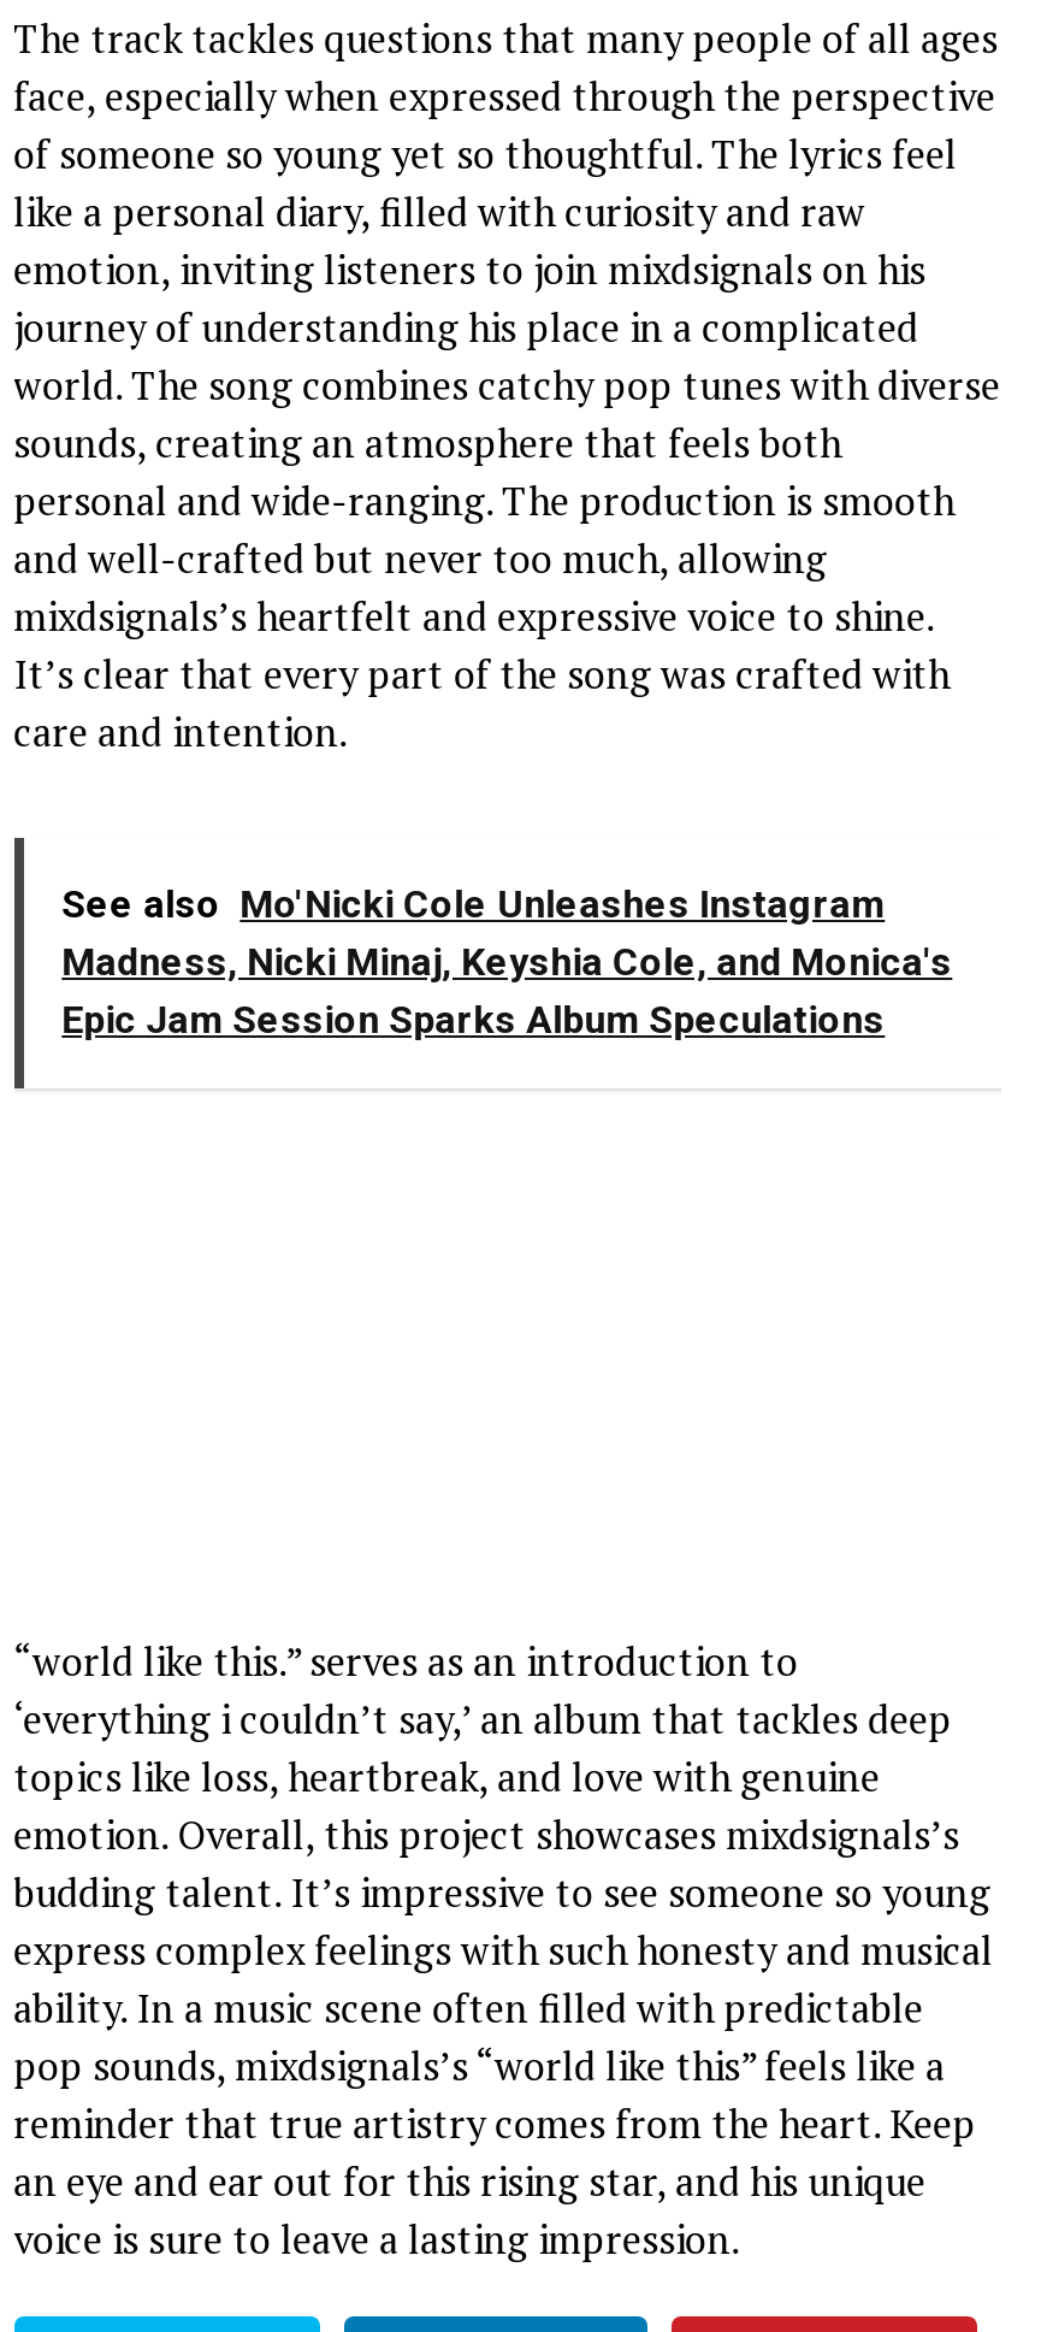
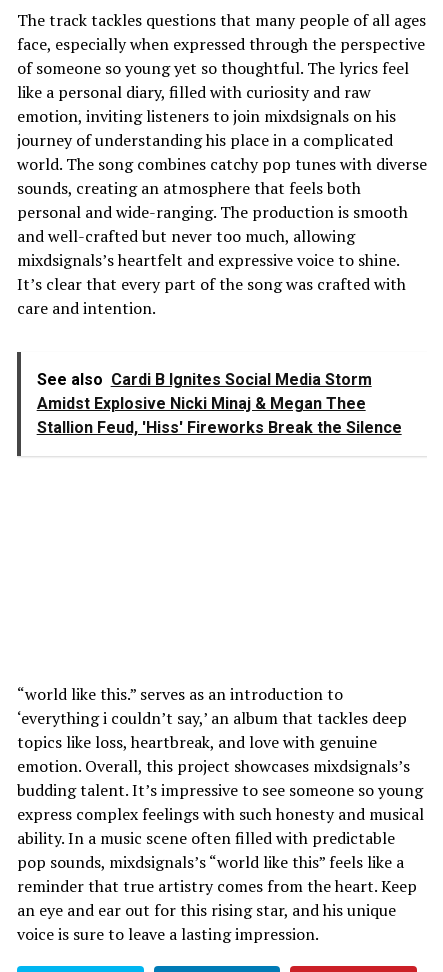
- See also Mo'Nicki Cole Unleashes Instagram
- Madness, Nicki Minaj, Keyshia Cole, and Monica's
- Epic Jam Session Sparks Album Speculations
+ See also Cardi B Ignites Social Media Storm
+ Amidst Explosive Nicki Minaj & Megan Thee
+ Stallion Feud, 'Hiss' Fireworks Break the Silence
